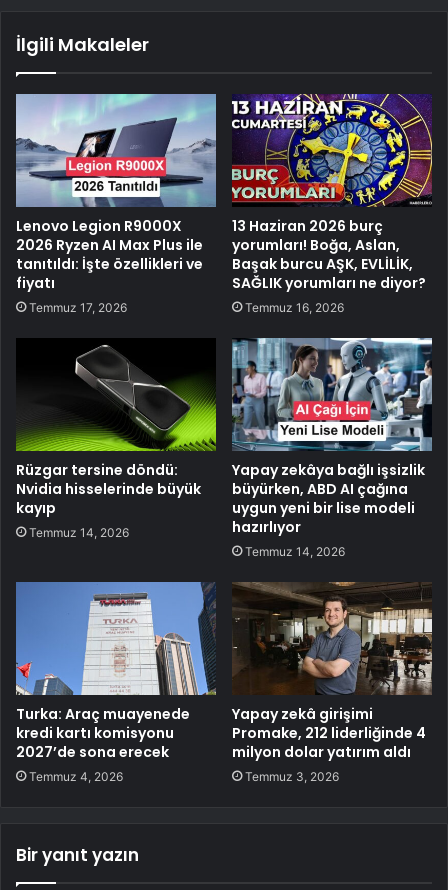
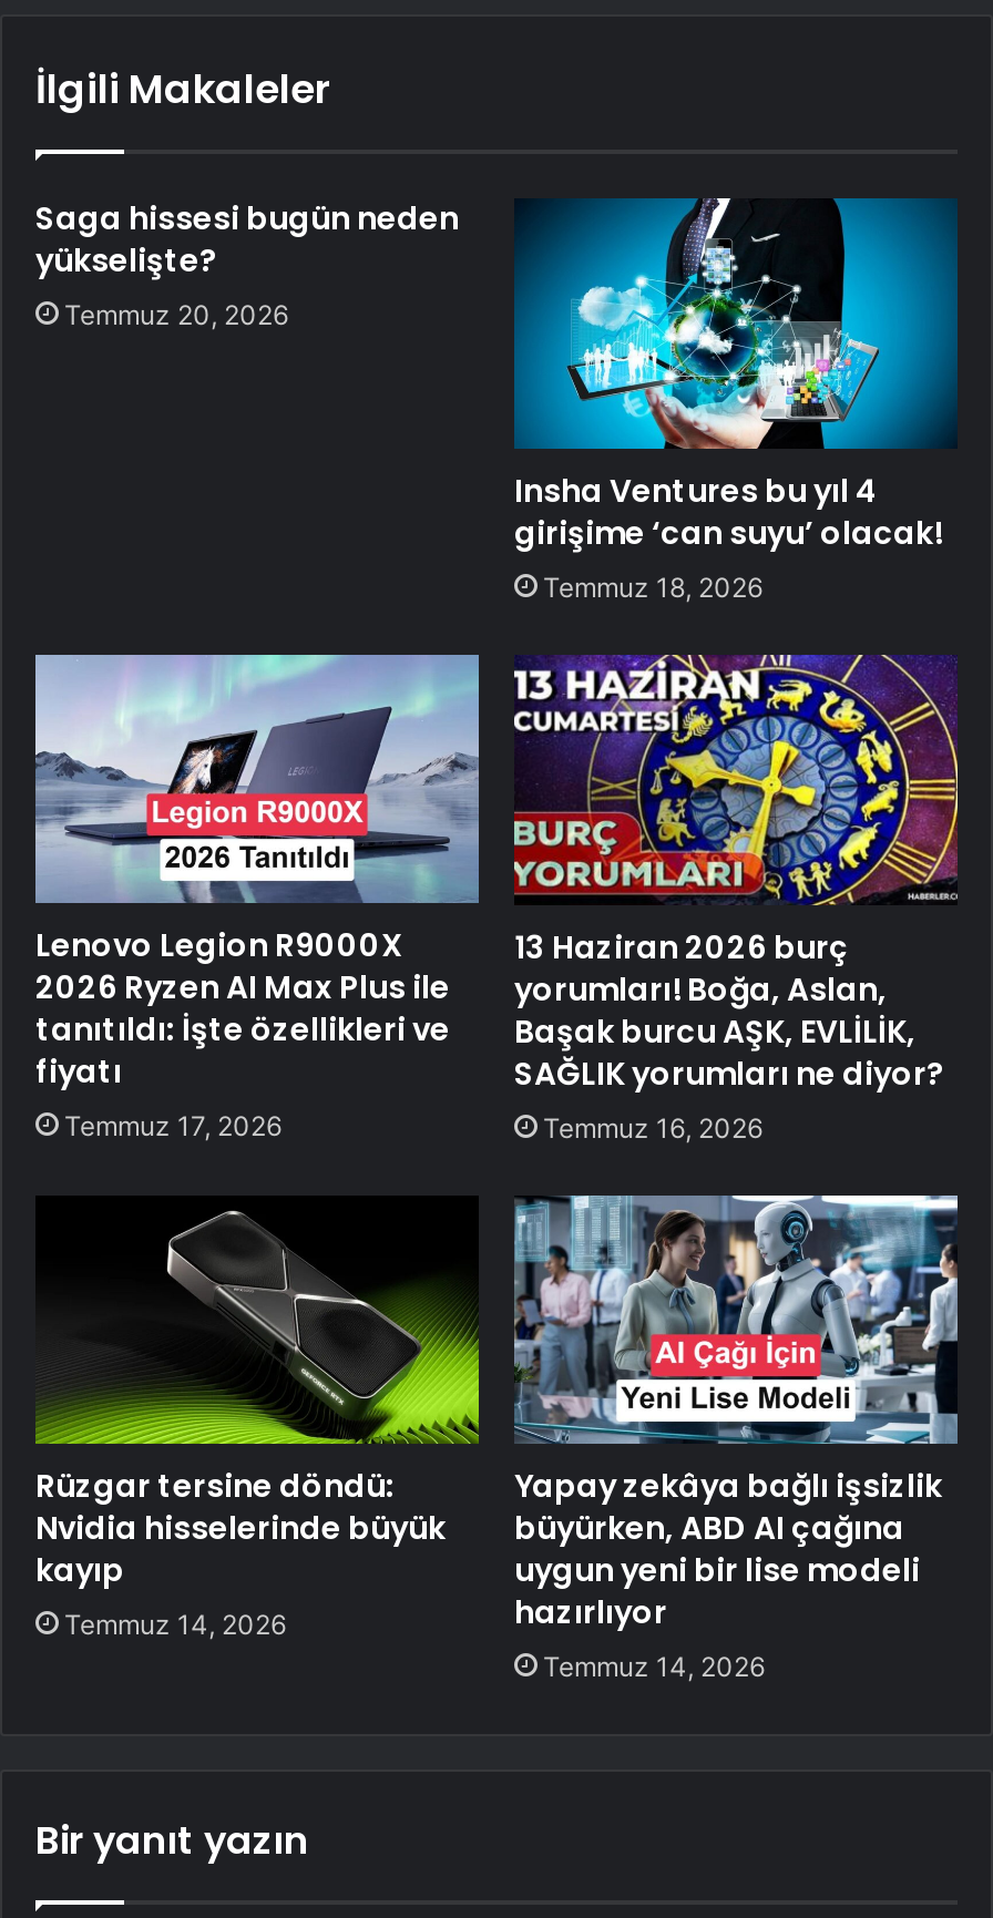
+ Saga hissesi bugün neden
+ yükselişte?
+ Temmuz 20, 2026

+ [image]
+ Insha Ventures bu yıl 4
+ girişime ‘can suyu’ olacak!
+ Temmuz 18, 2026

moved down: [image] | Lenovo Legion R9000X | 2026 Ryzen AI Max Plus ile | ... | hazırlıyor | Temmuz 14, 2026

- [image]
- Turka: Araç muayenede
- kredi kartı komisyonu
- 2027’de sona erecek
- Temmuz 4, 2026

- [image]
- Yapay zekâ girişimi
- Promake, 212 liderliğinde 4
- milyon dolar yatırım aldı
- Temmuz 3, 2026
